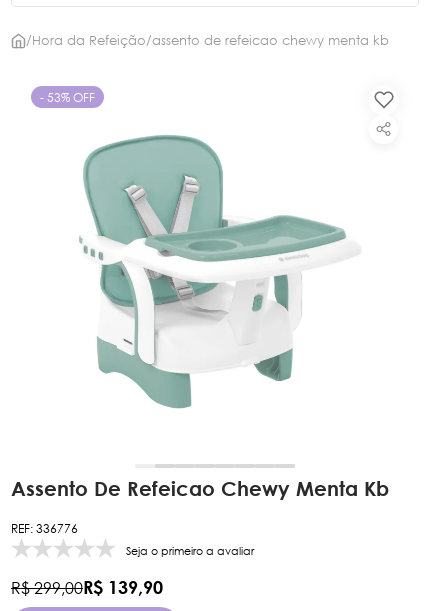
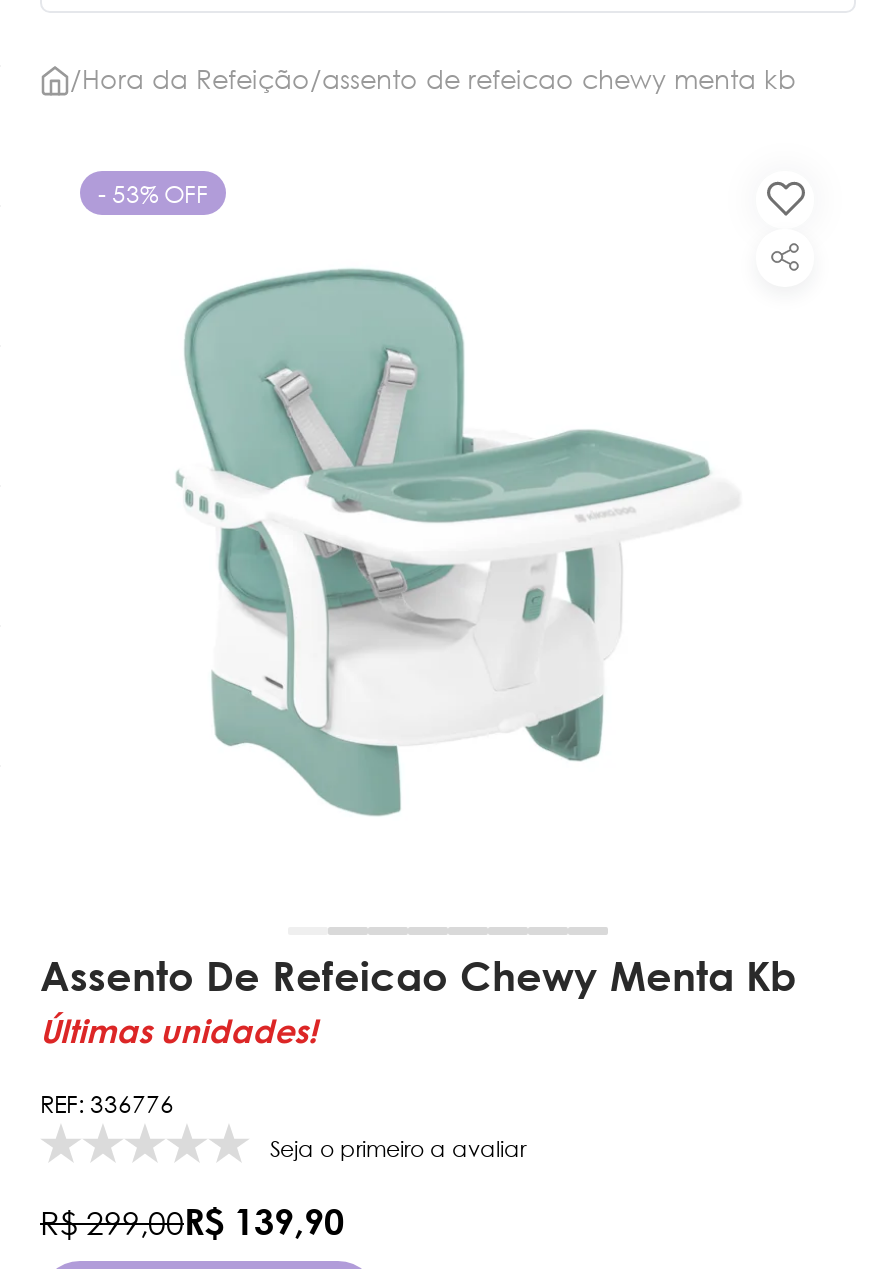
+ Últimas unidades!
